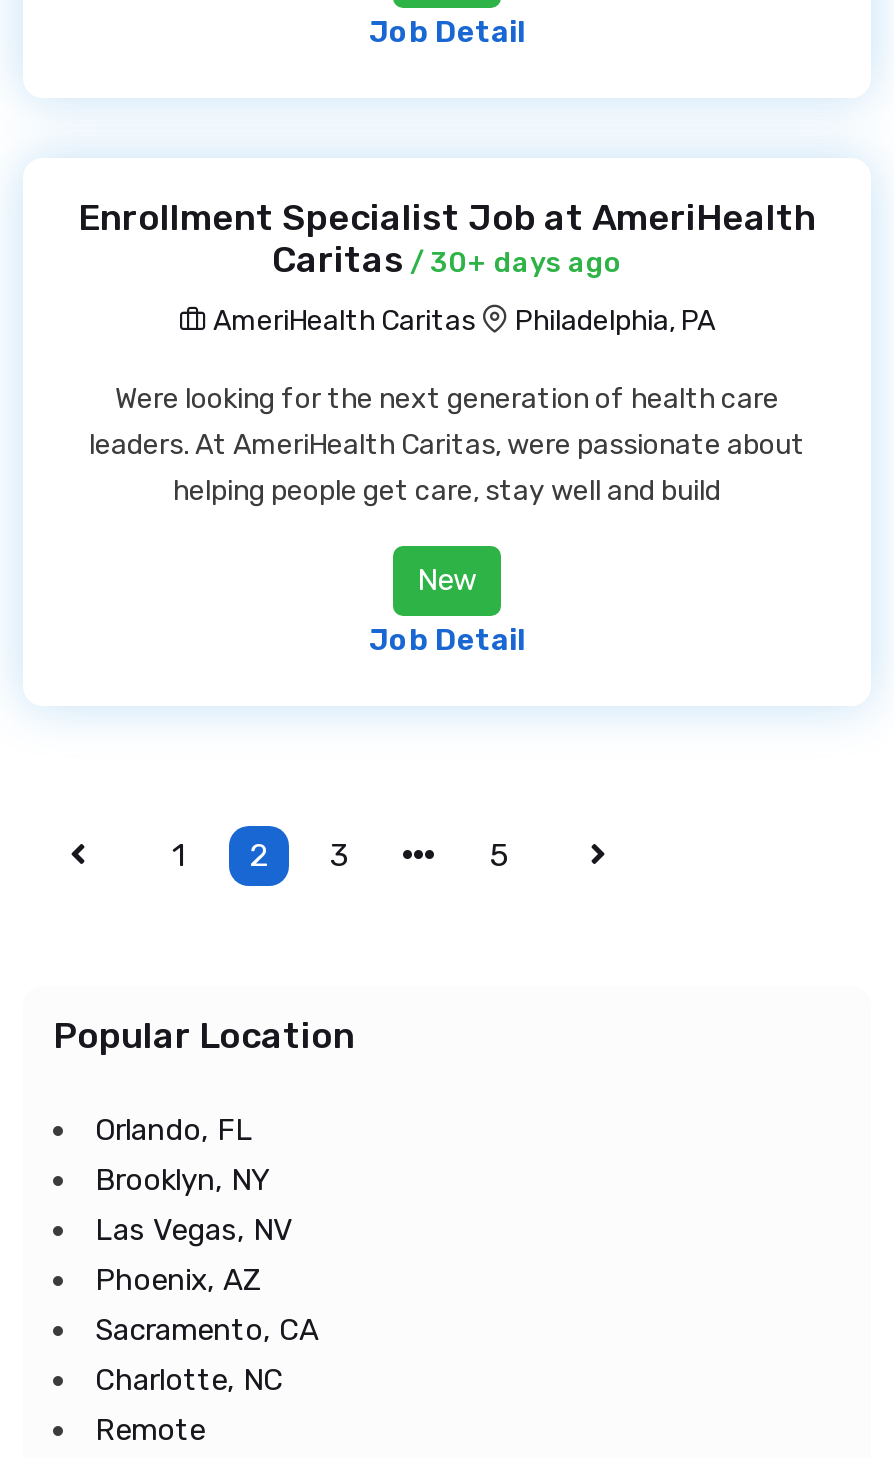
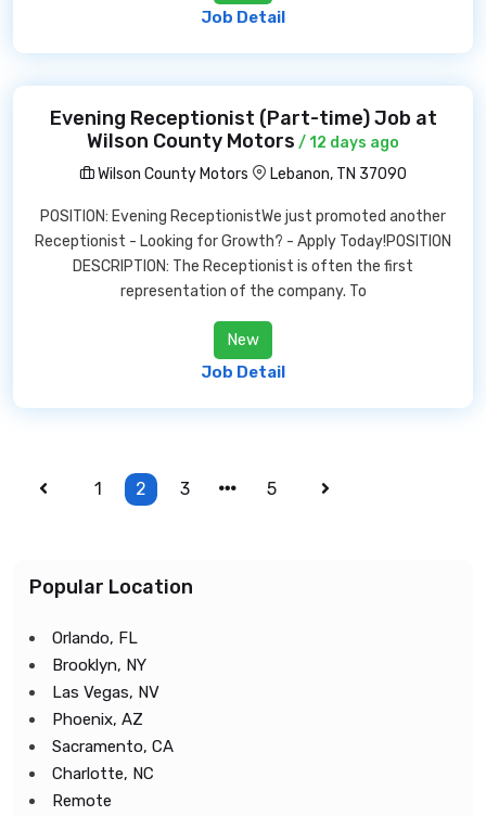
- Enrollment Specialist Job at AmeriHealth
- Caritas / 30+ days ago
+ Evening Receptionist (Part-time) Job at
+ Wilson County Motors / 12 days ago

- AmeriHealth Caritas
- Philadelphia, PA
+ Wilson County Motors
+ Lebanon, TN 37090

- Were looking for the next generation of health care
- leaders. At AmeriHealth Caritas, were passionate about
- helping people get care, stay well and build
+ POSITION: Evening ReceptionistWe just promoted another
+ Receptionist - Looking for Growth? - Apply Today!POSITION
+ DESCRIPTION: The Receptionist is often the first
+ representation of the company. To
